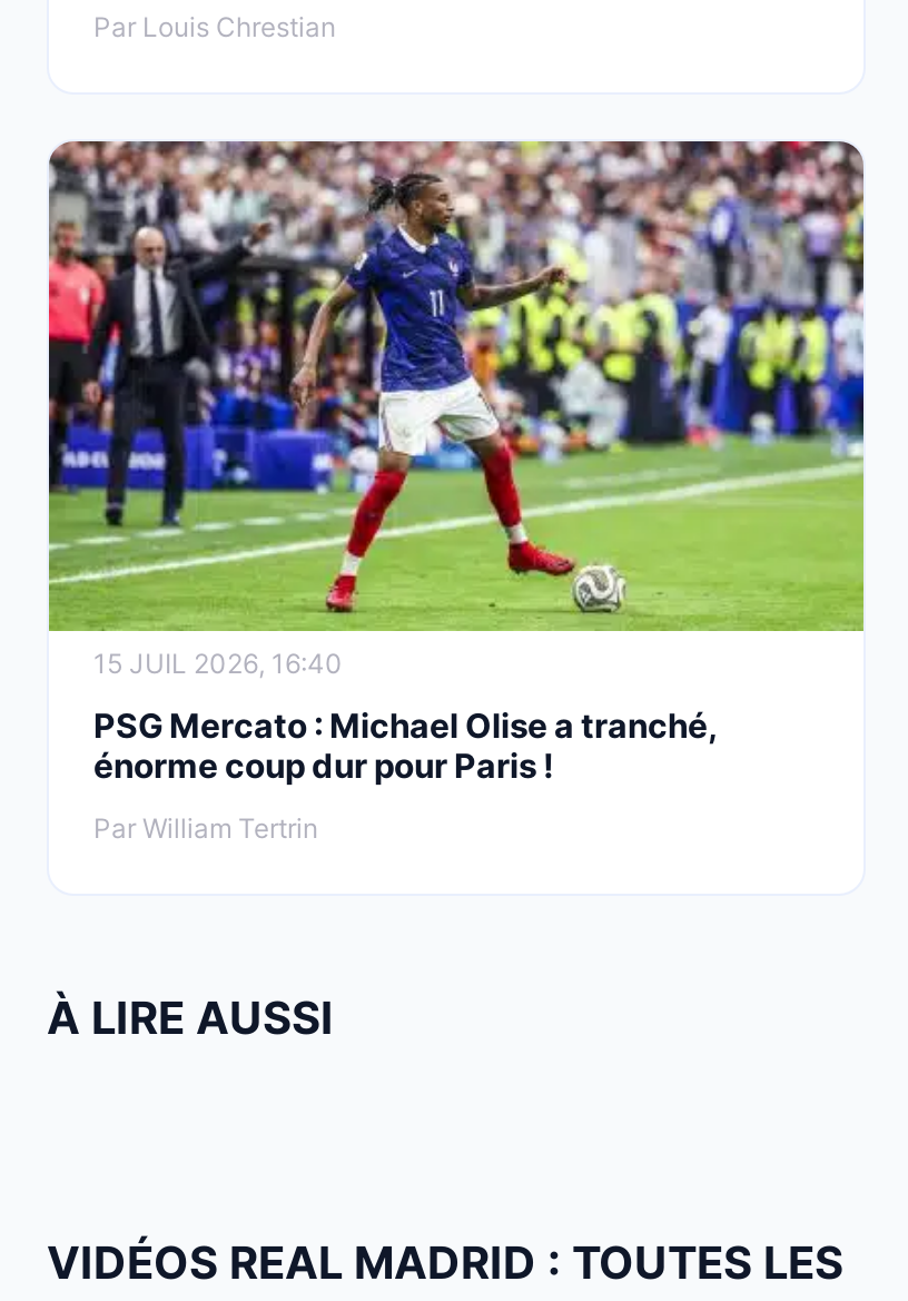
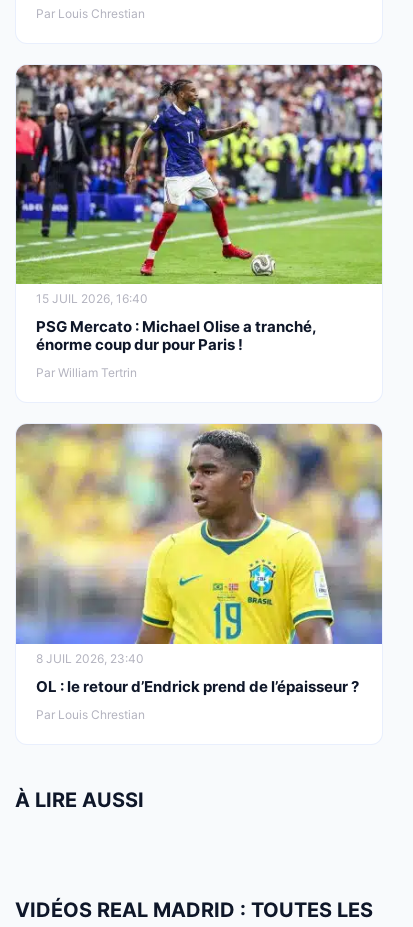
+ [image]
+ 8 JUIL 2026, 23:40
+ OL : le retour d’Endrick prend de l’épaisseur ?
+ Par Louis Chrestian
